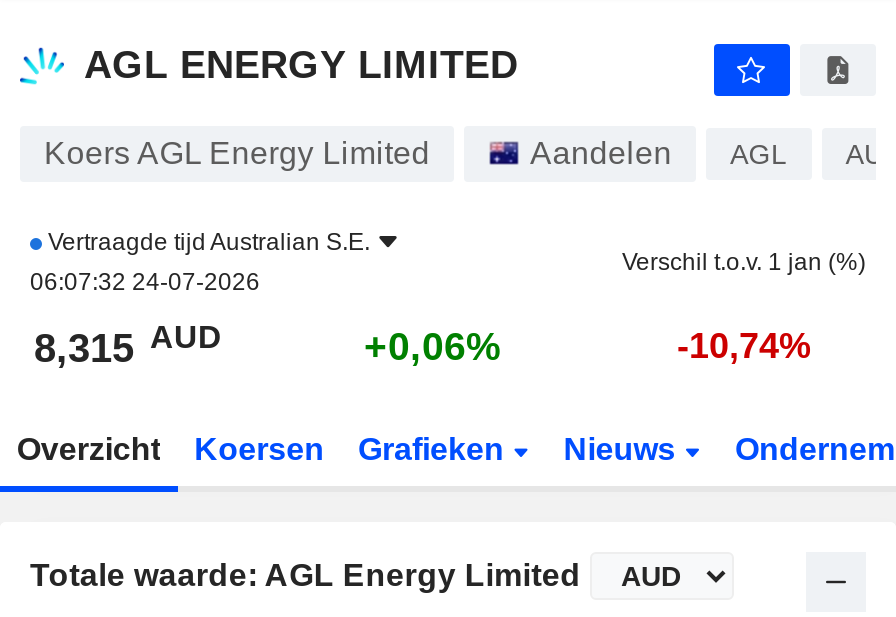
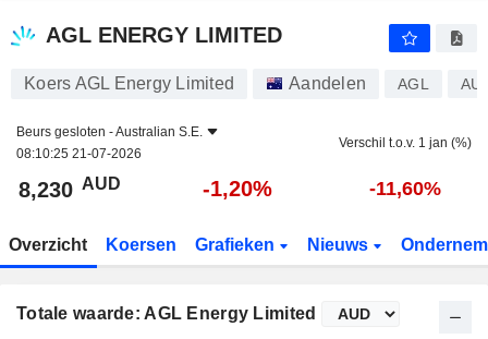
- Vertraagde tijd Australian S.E.
- 06:07:32 24-07-2026
+ Beurs gesloten - Australian S.E.
+ 08:10:25 21-07-2026

- 8,315 AUD
+ 8,230 AUD

- +0,06%
+ -1,20%

- -10,74%
+ -11,60%
